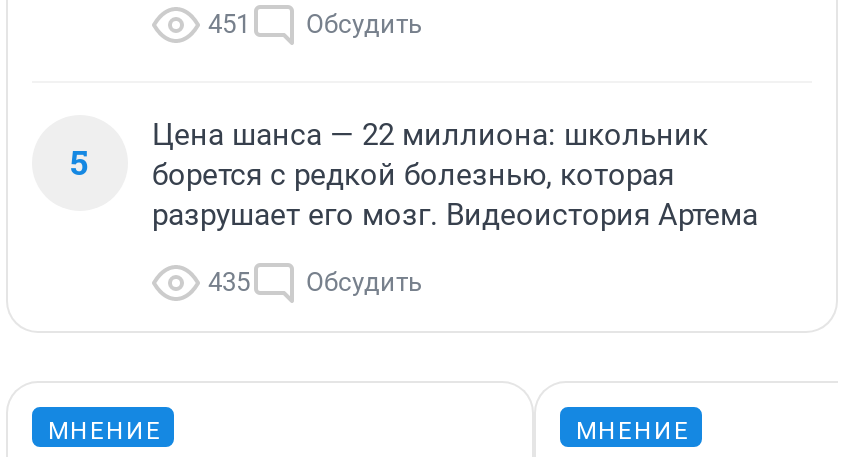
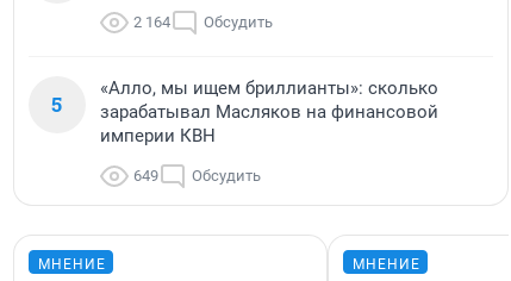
- 451 Обсудить
+ 2 164 Обсудить

- Цена шанса — 22 миллиона: школьник
- борется с редкой болезнью, которая
- разрушает его мозг. Видеоистория Артема
+ «Алло, мы ищем бриллианты»: сколько
+ зарабатывал Масляков на финансовой
+ империи КВН

- 435 Обсудить
+ 649 Обсудить
